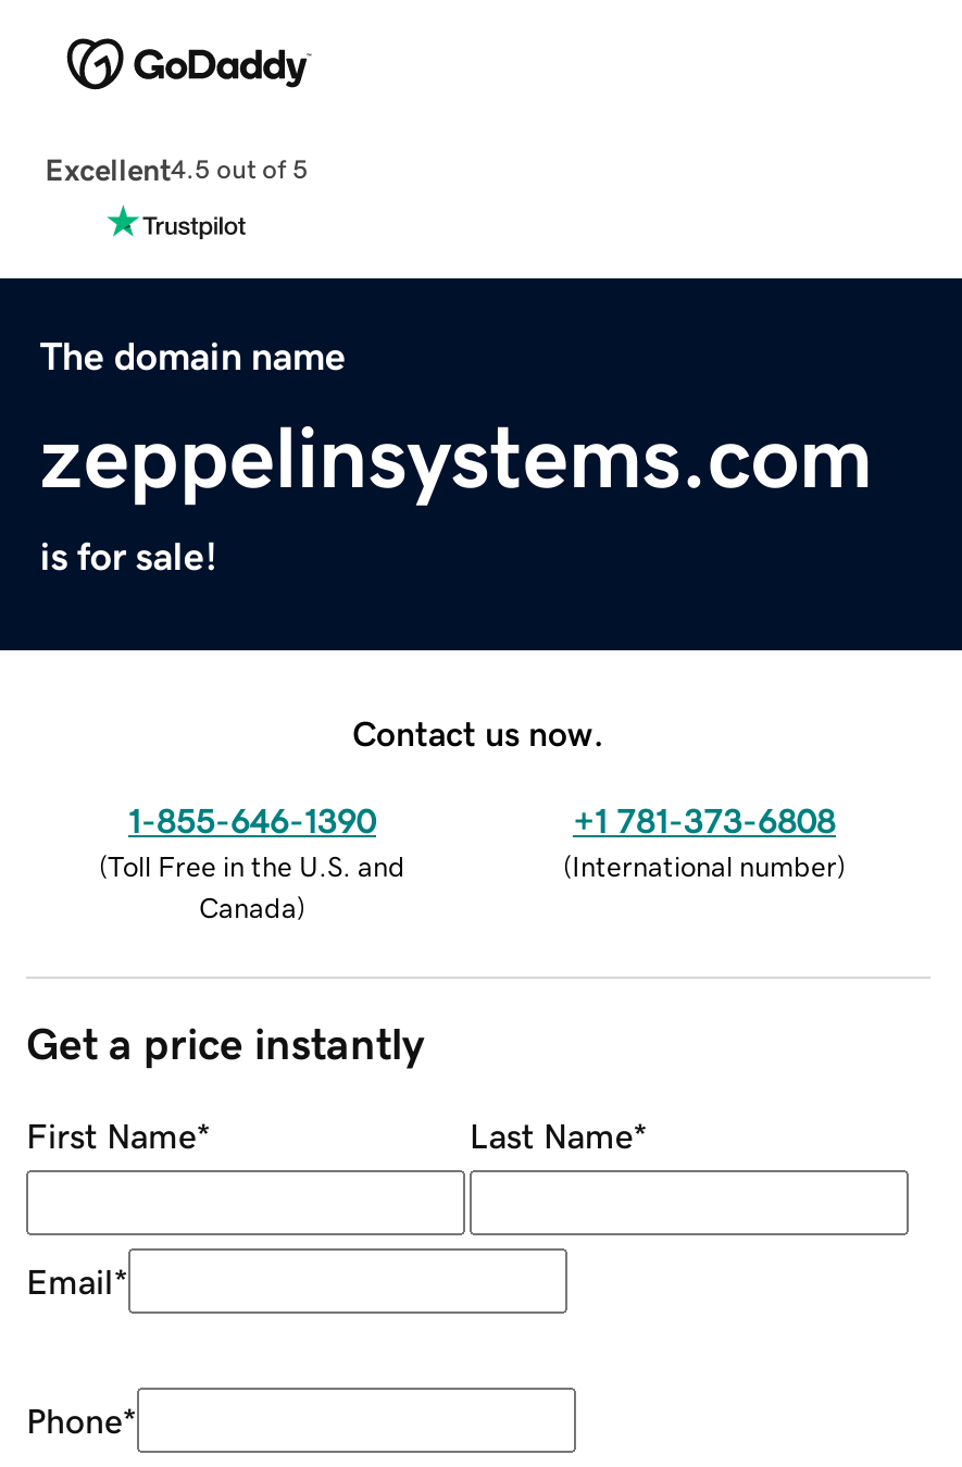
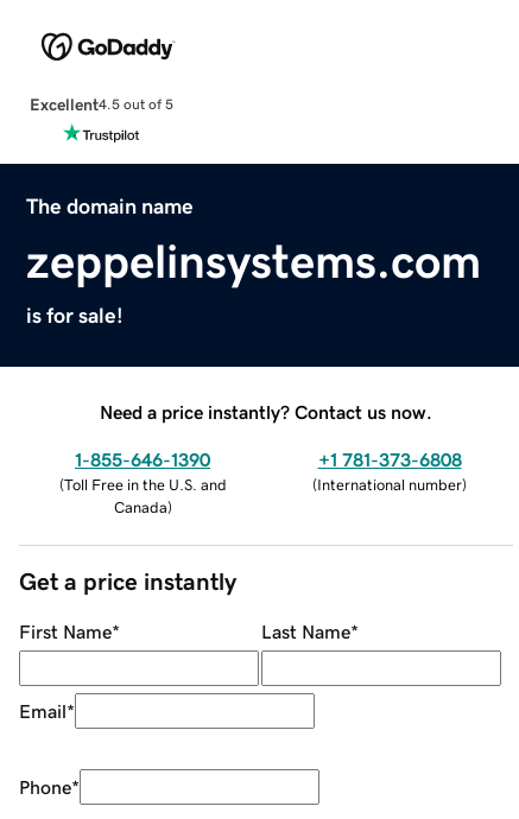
- Contact us now.
+ Need a price instantly? Contact us now.
